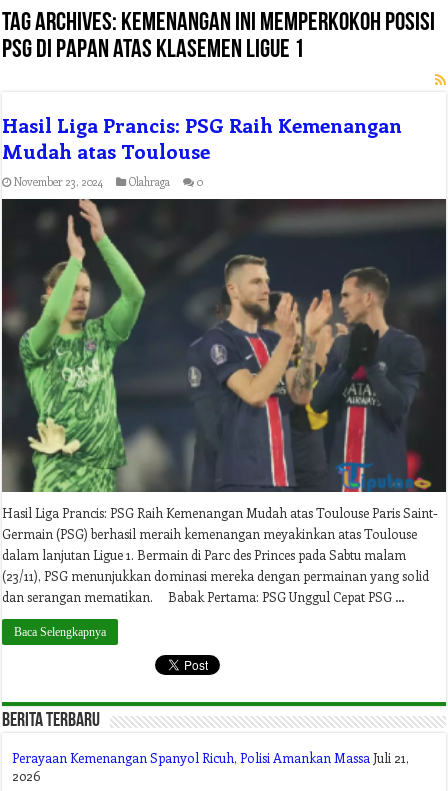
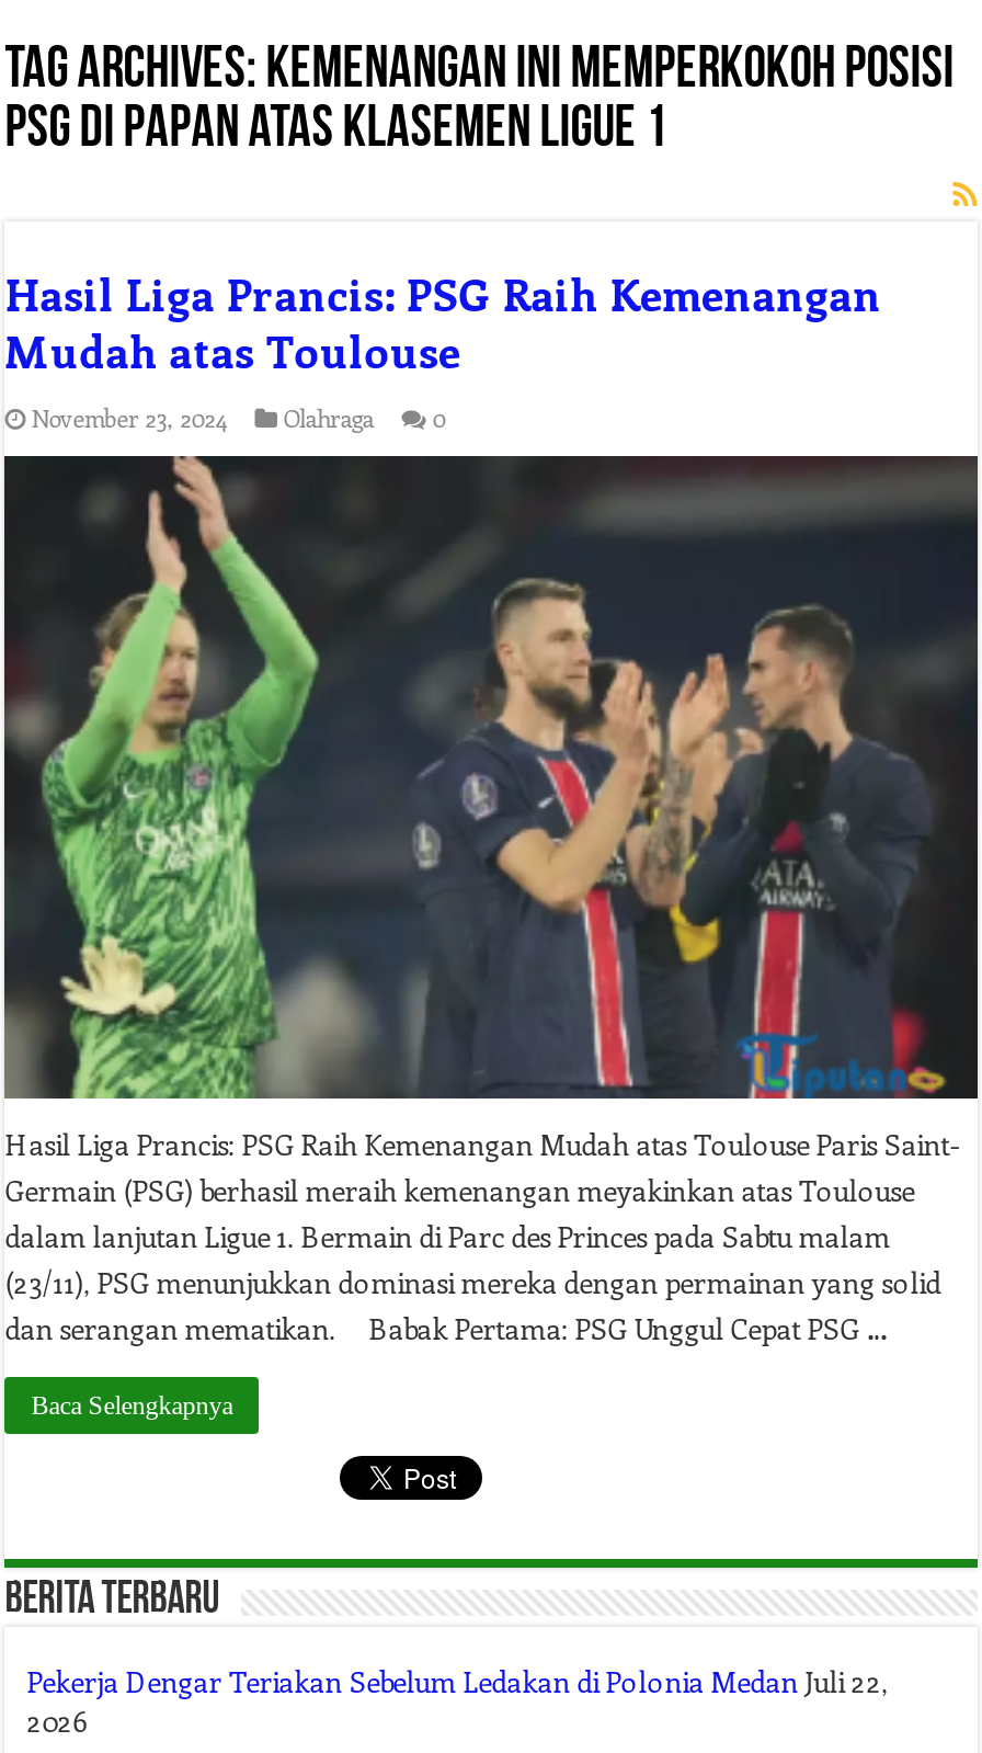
- Perayaan Kemenangan Spanyol Ricuh, Polisi Amankan Massa Juli 21,
+ Pekerja Dengar Teriakan Sebelum Ledakan di Polonia Medan Juli 22,
